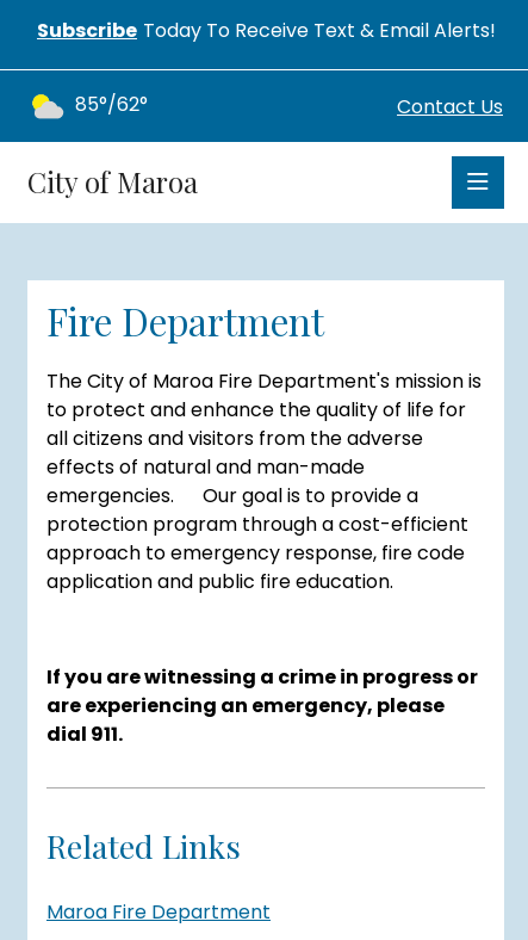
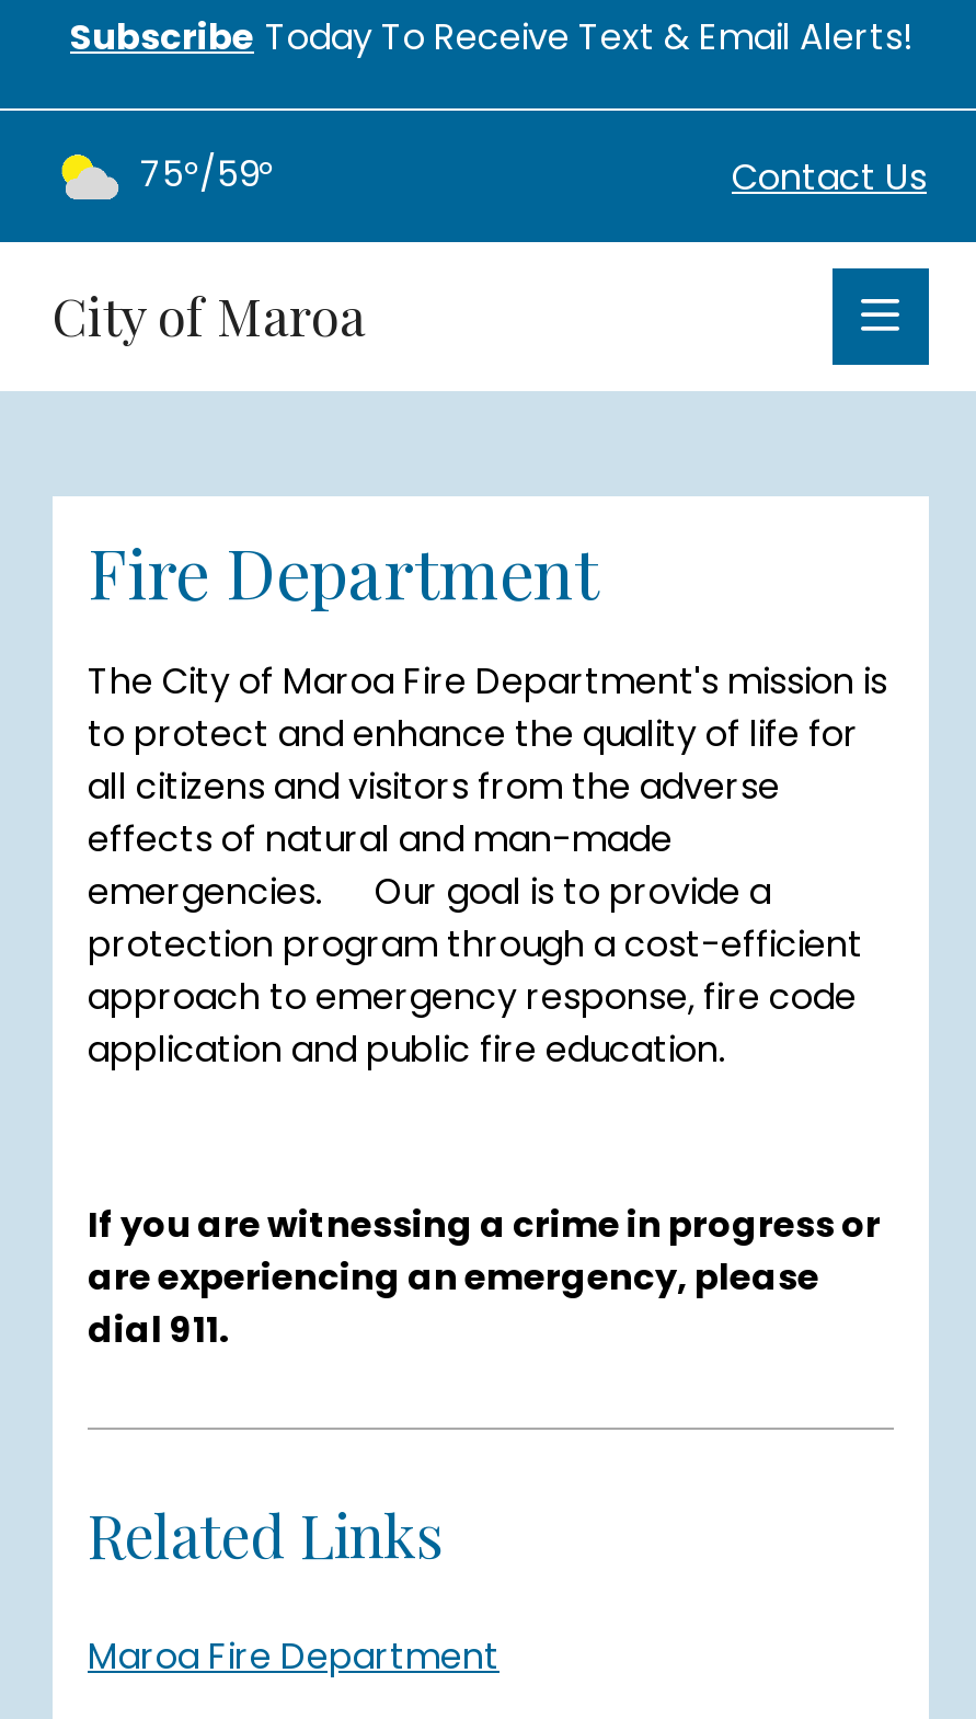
- 85°/62°
+ 75°/59°
